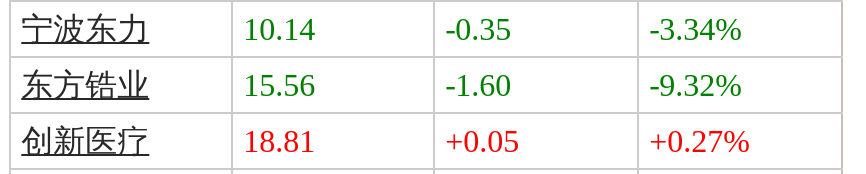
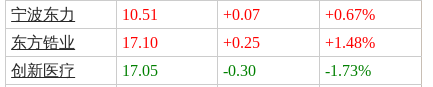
- 10.14
+ 10.51

- -0.35
+ +0.07

- -3.34%
+ +0.67%

- 15.56
+ 17.10

- -1.60
+ +0.25

- -9.32%
+ +1.48%

- 18.81
+ 17.05

- +0.05
+ -0.30

- +0.27%
+ -1.73%
